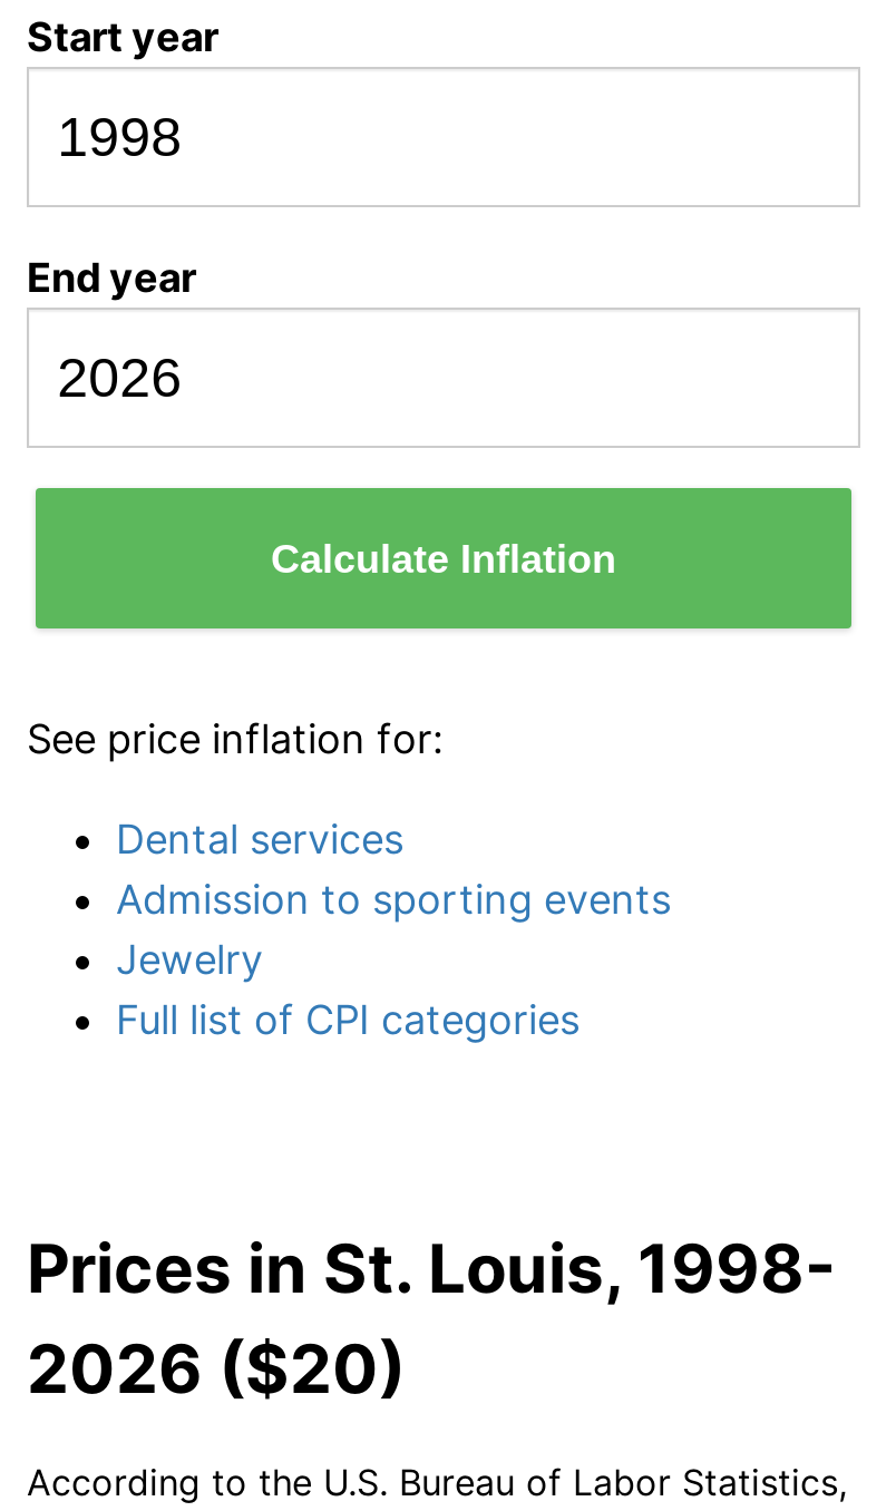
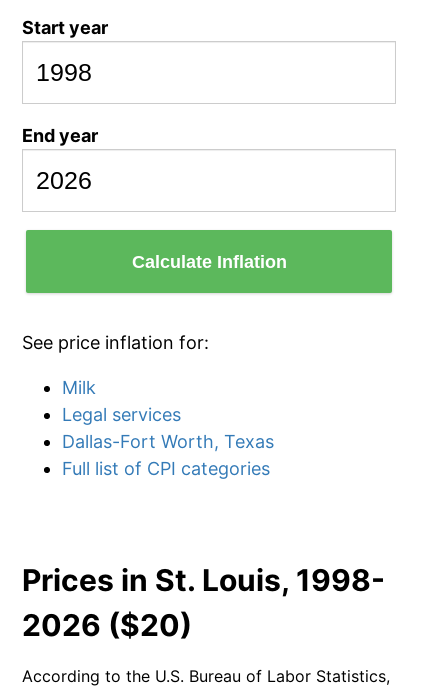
- Dental services
- Admission to sporting events
- Jewelry
+ Milk
+ Legal services
+ Dallas-Fort Worth, Texas
